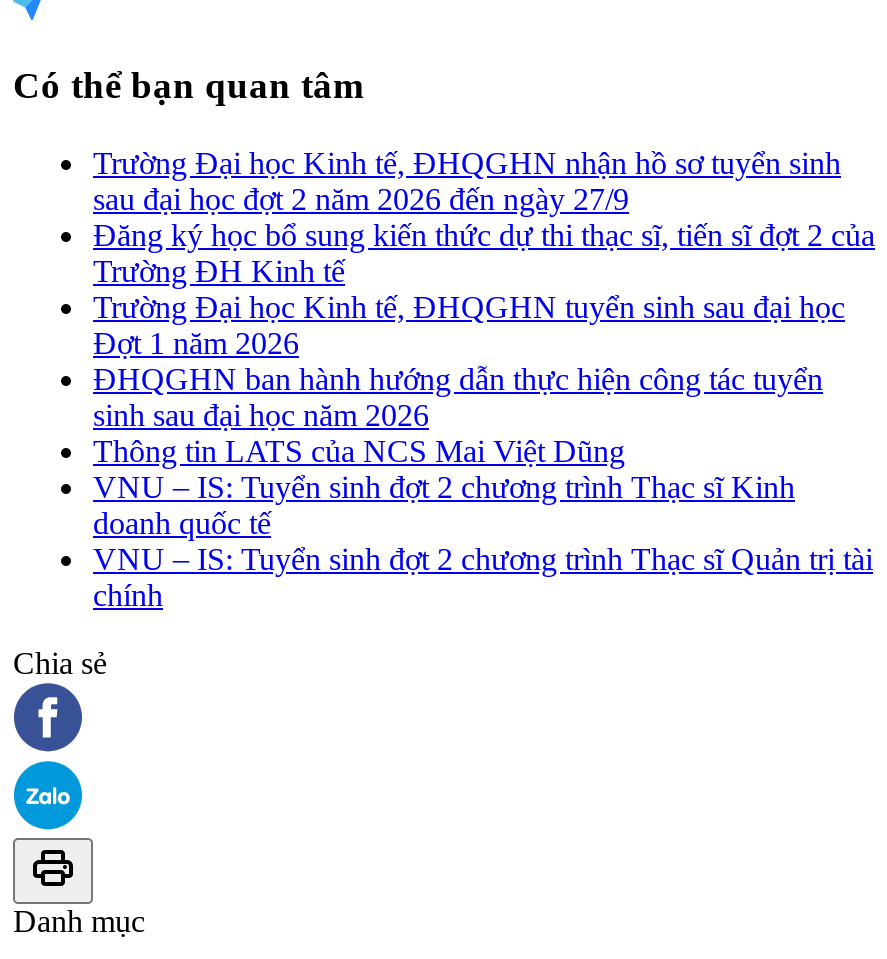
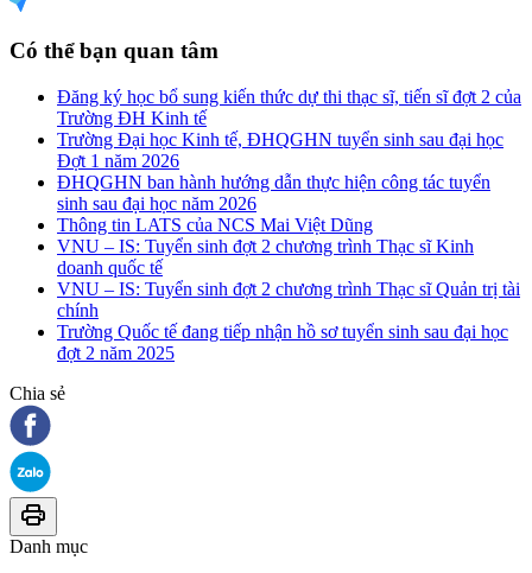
- Trường Đại học Kinh tế, ĐHQGHN nhận hồ sơ tuyển sinh
- sau đại học đợt 2 năm 2026 đến ngày 27/9

moved up: Đăng ký học bổ sung kiến thức dự thi thạc sĩ, tiến sĩ đợt 2 của | Trường ĐH Kinh tế | Trường Đại học Kinh tế, ĐHQGHN tuyển sinh sau đại học | ... | VNU – IS: Tuyển sinh đợt 2 chương trình Thạc sĩ Quản trị tài | chính

+ Trường Quốc tế đang tiếp nhận hồ sơ tuyển sinh sau đại học
+ đợt 2 năm 2025
